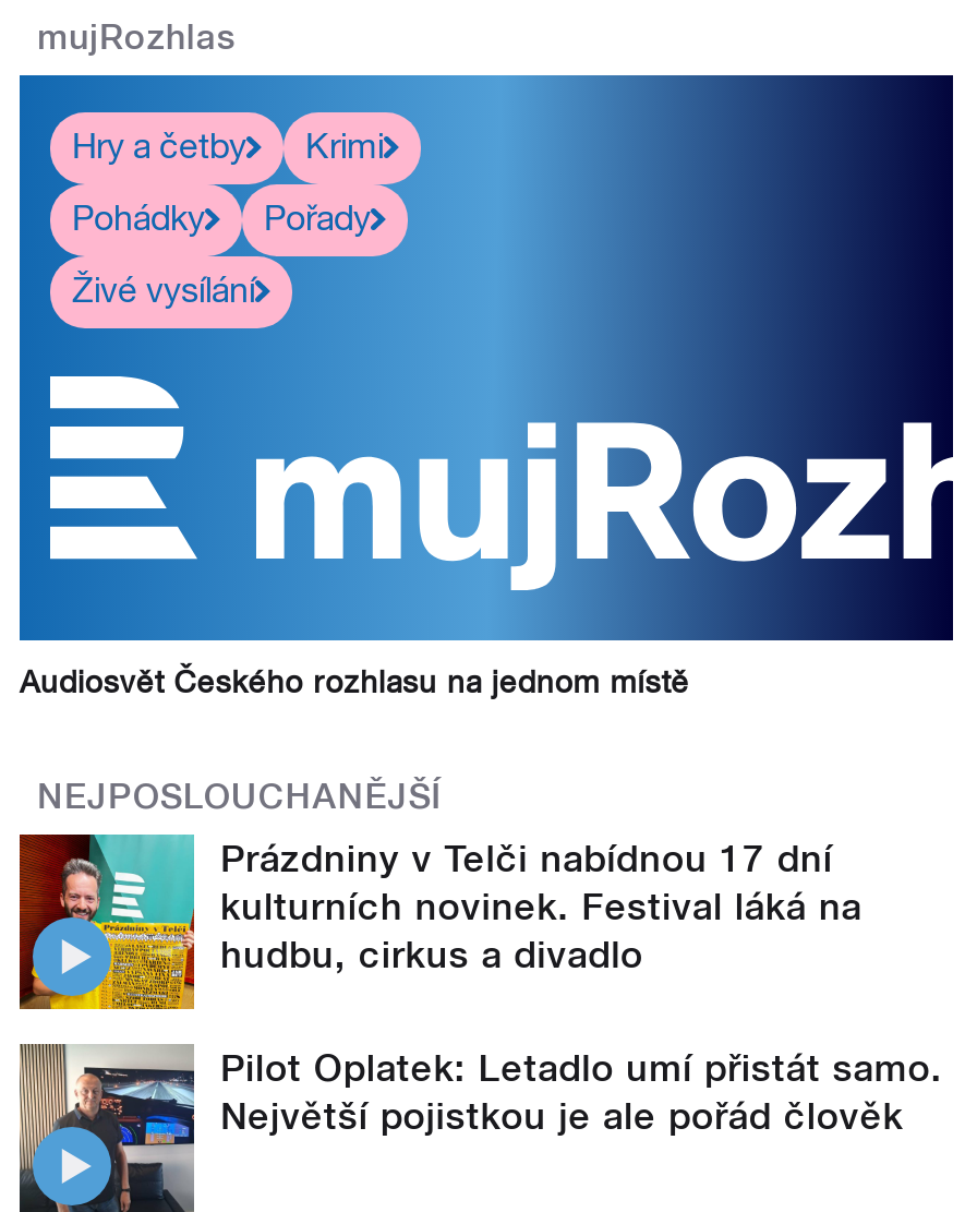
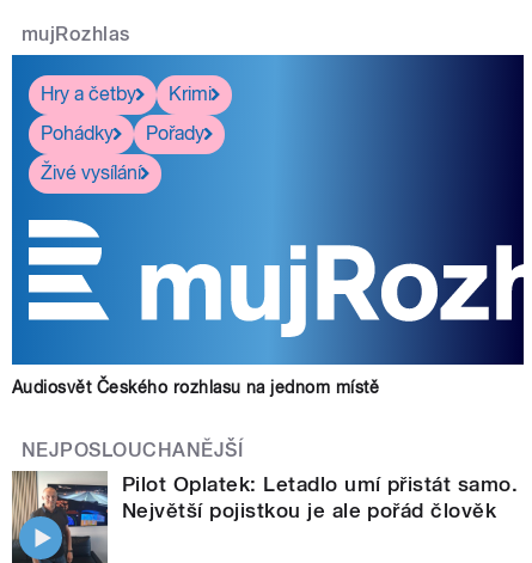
- [image]
- Prázdniny v Telči nabídnou 17 dní
- kulturních novinek. Festival láká na
- hudbu, cirkus a divadlo
